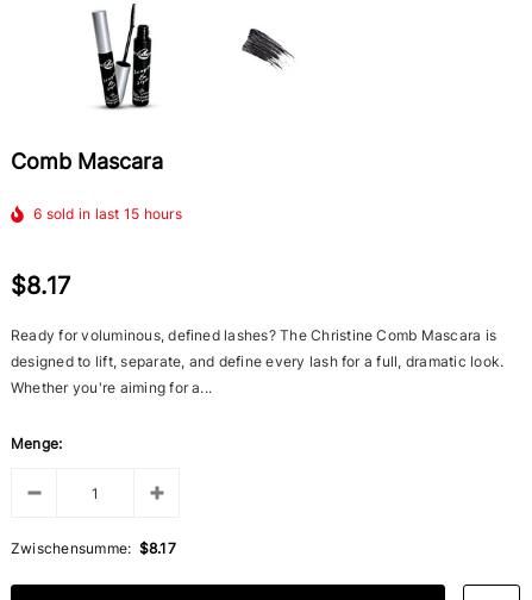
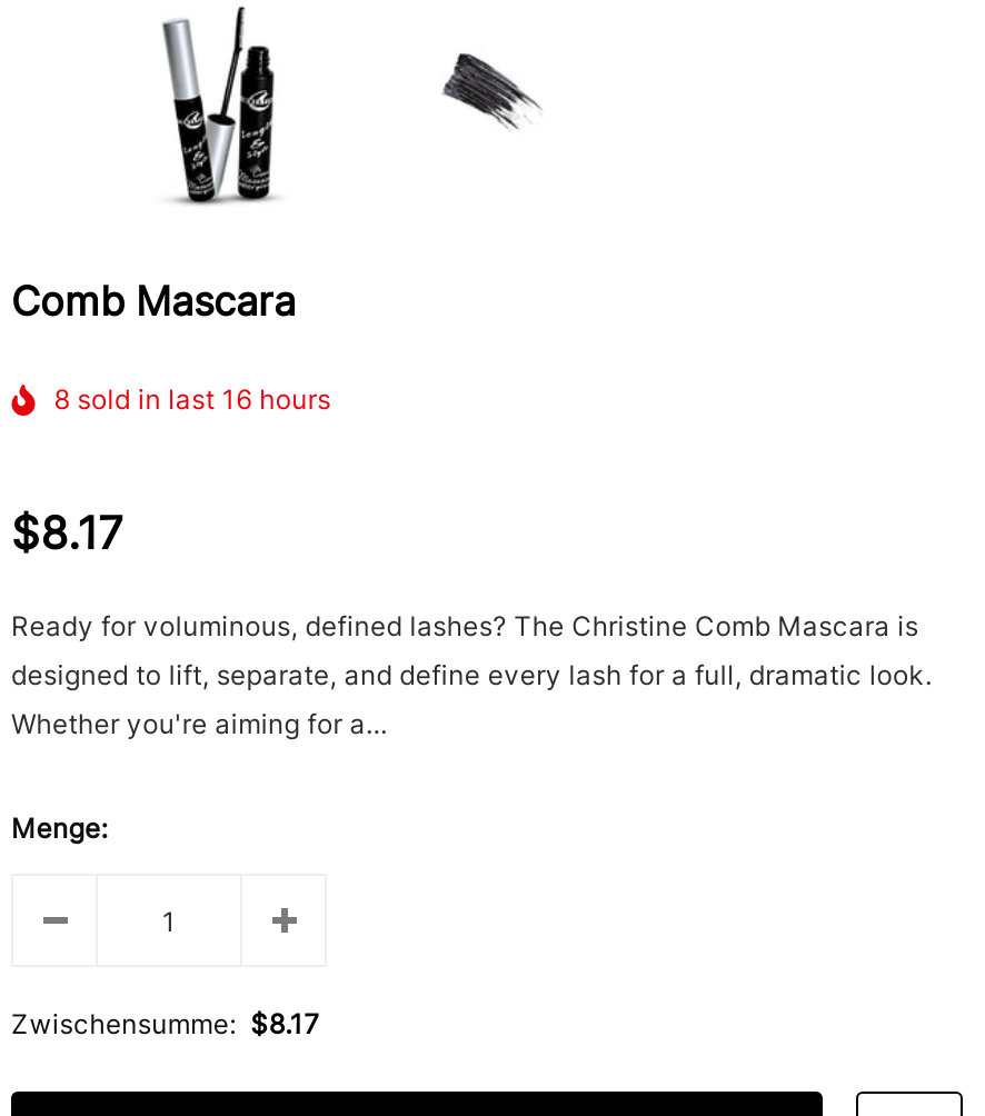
- 6 sold in last 15 hours
+ 8 sold in last 16 hours
